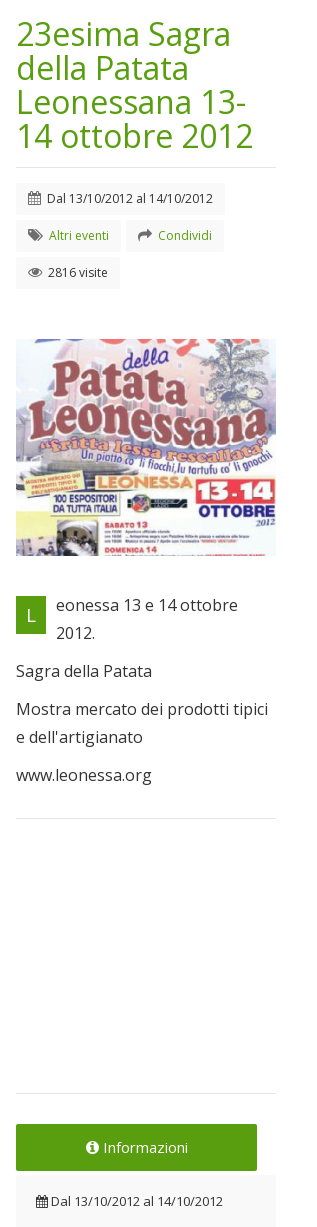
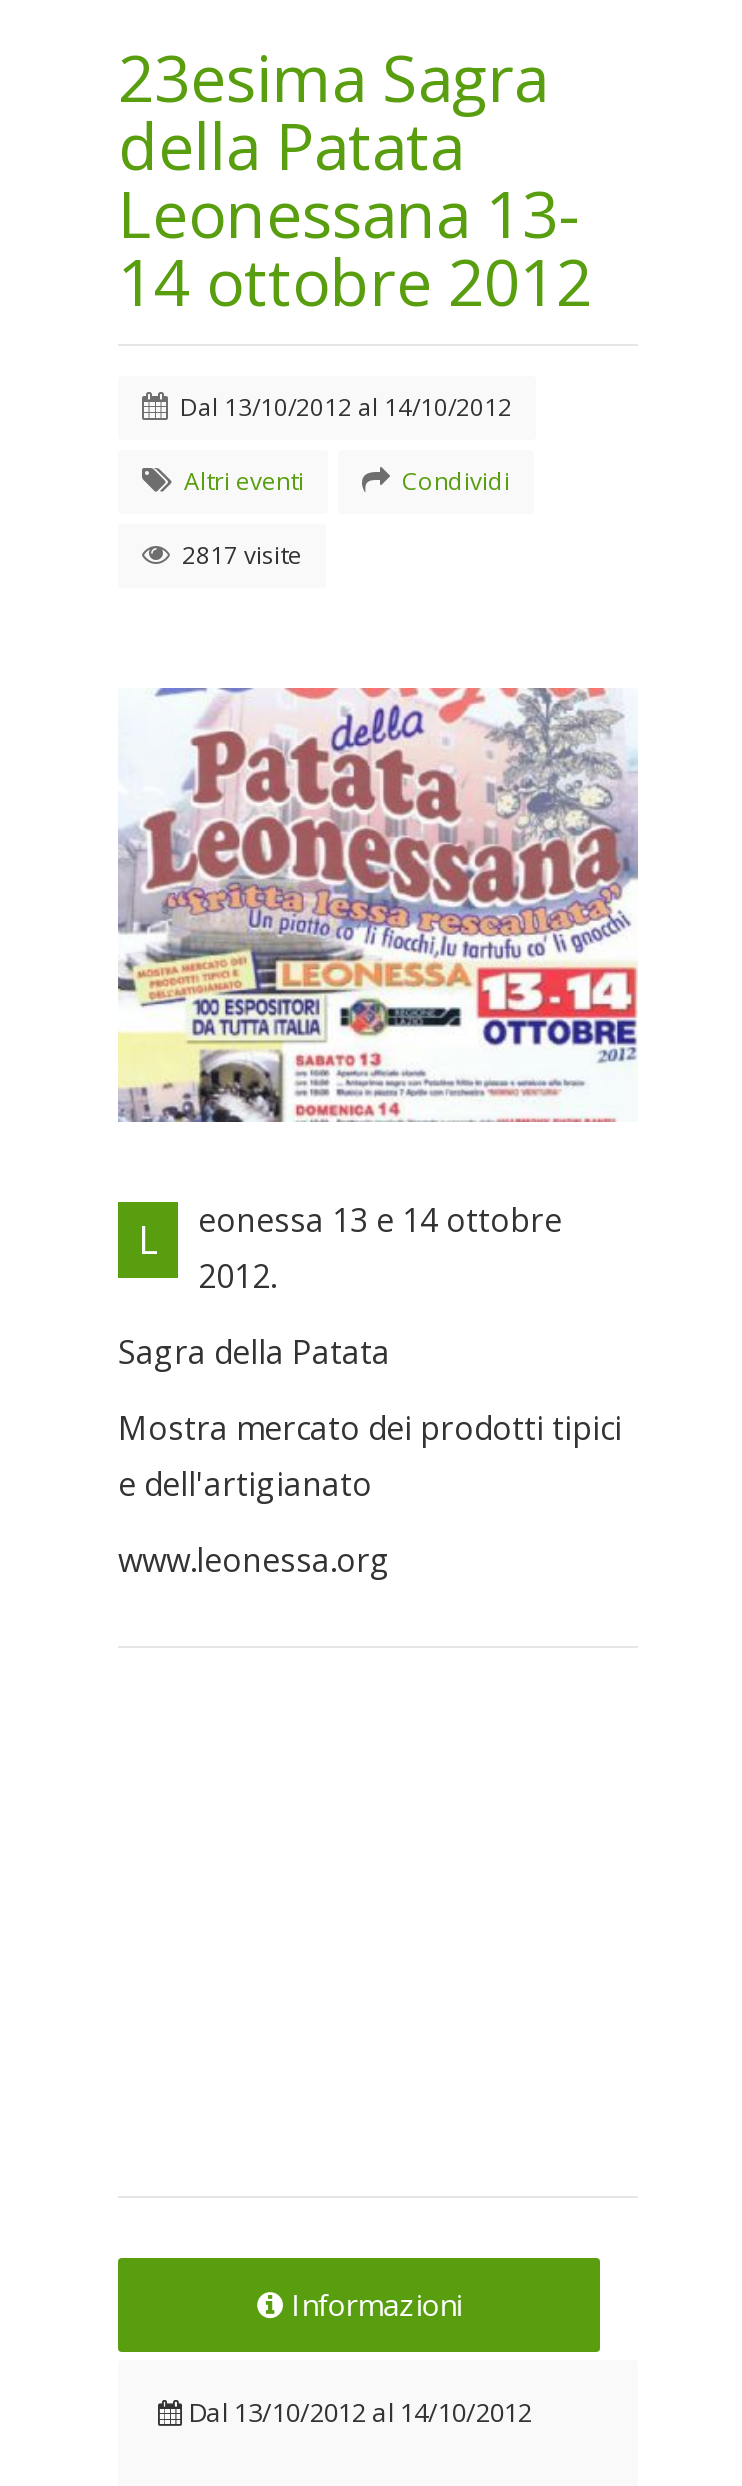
- 2816 visite
+ 2817 visite
